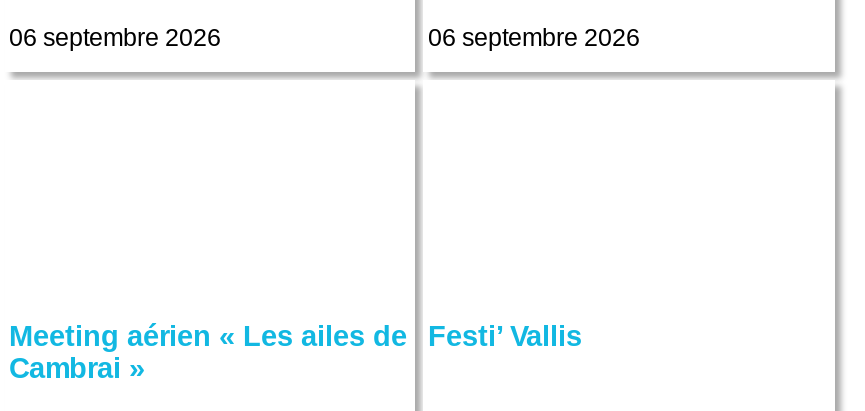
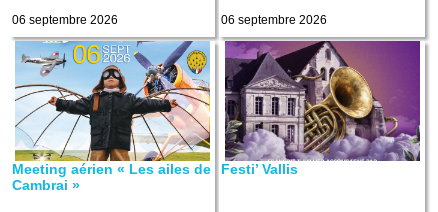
+ [image]

+ [image]
